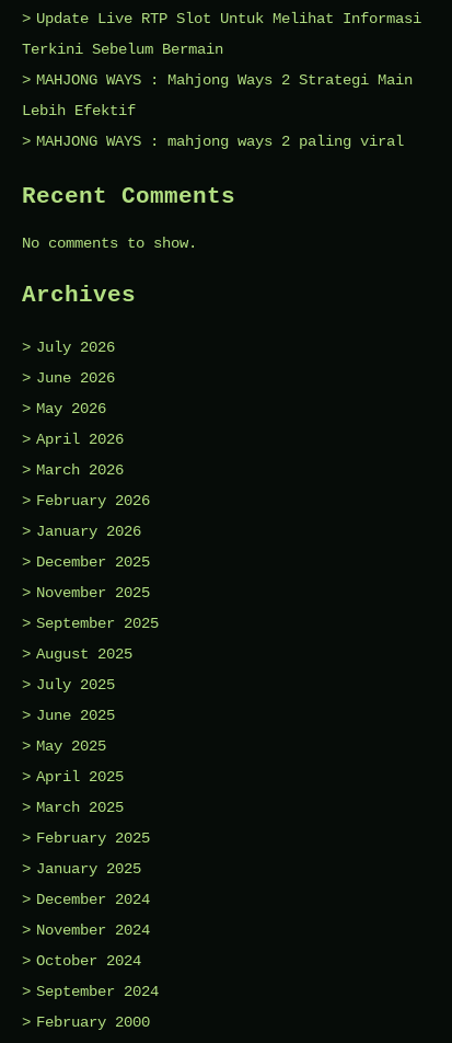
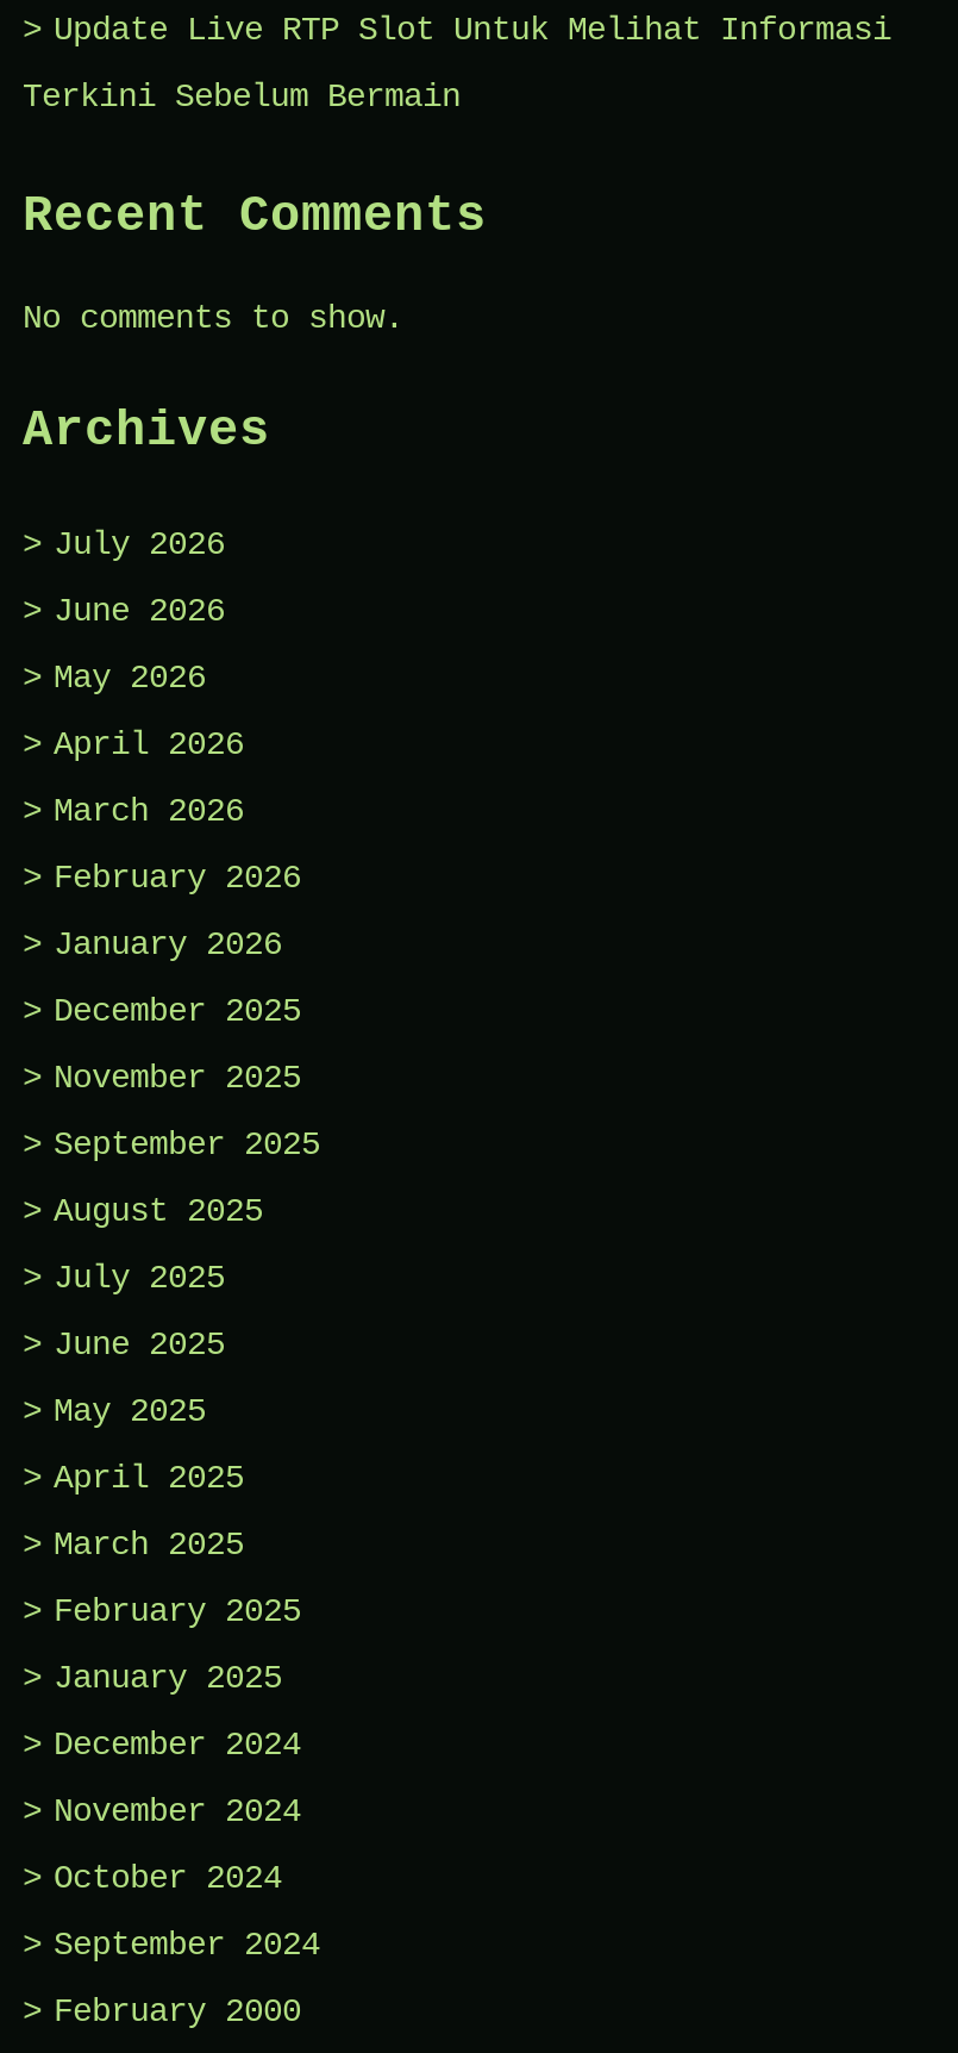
- MAHJONG WAYS : Mahjong Ways 2 Strategi Main
- Lebih Efektif
- MAHJONG WAYS : mahjong ways 2 paling viral
